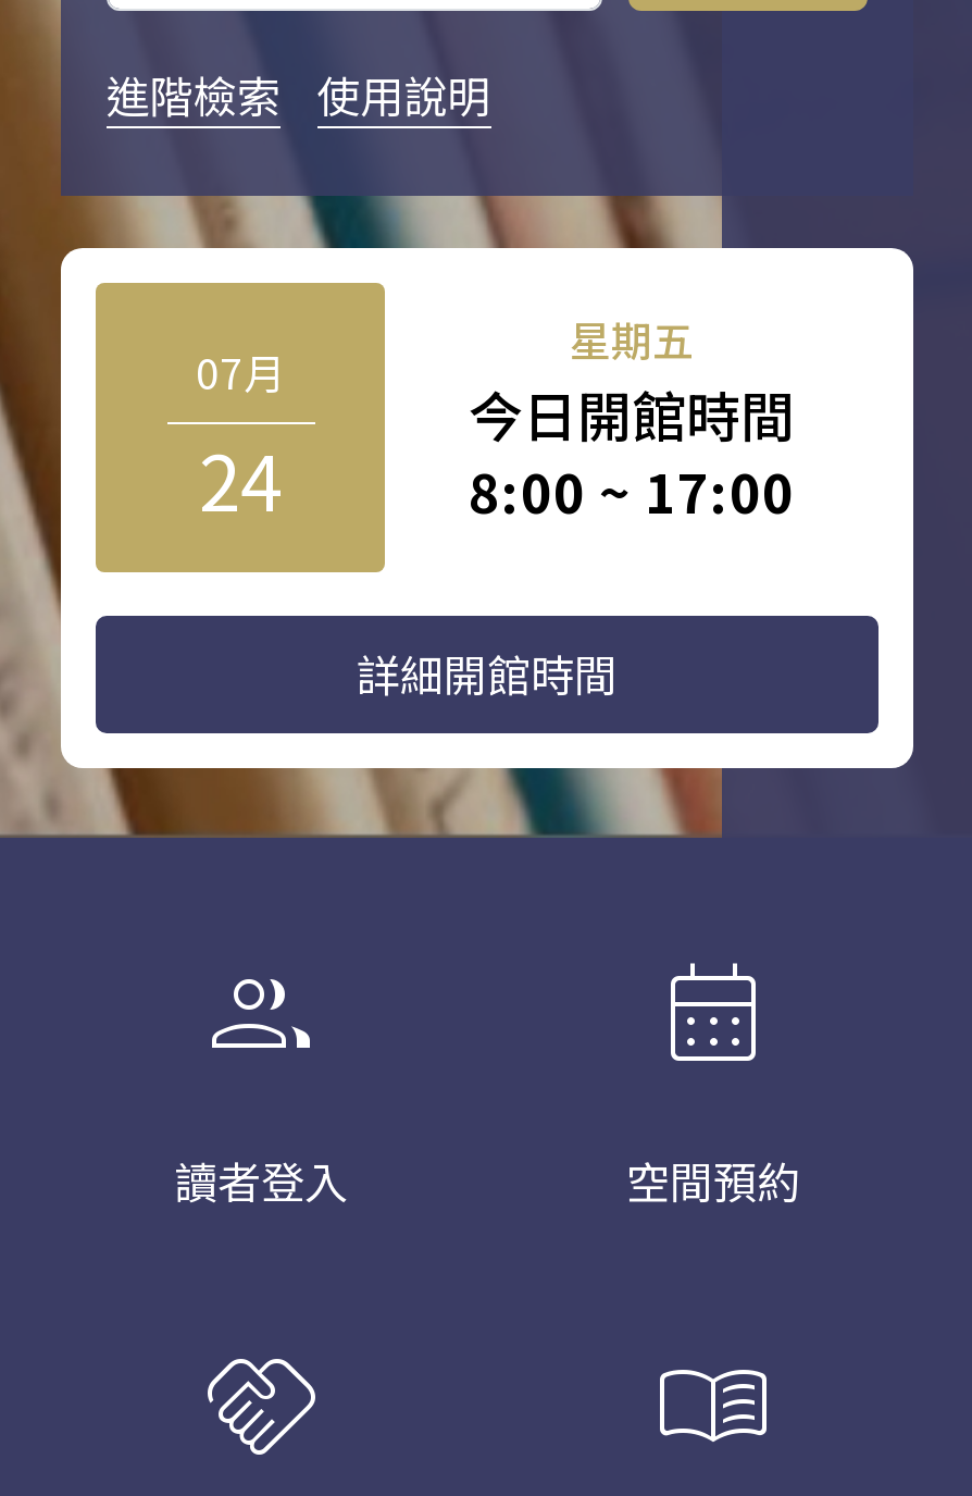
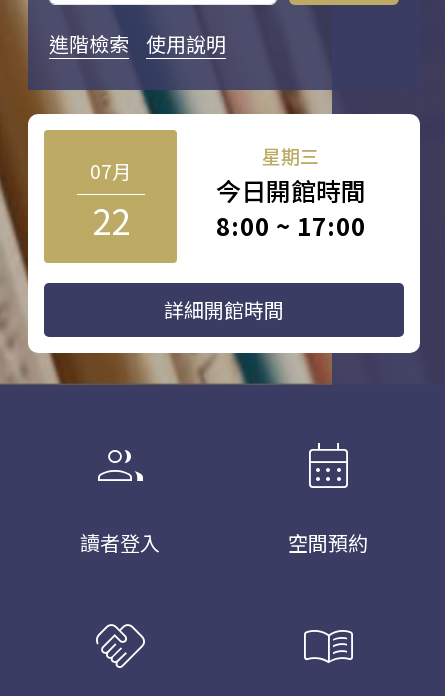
- 星期五
+ 星期三

- 24
+ 22
